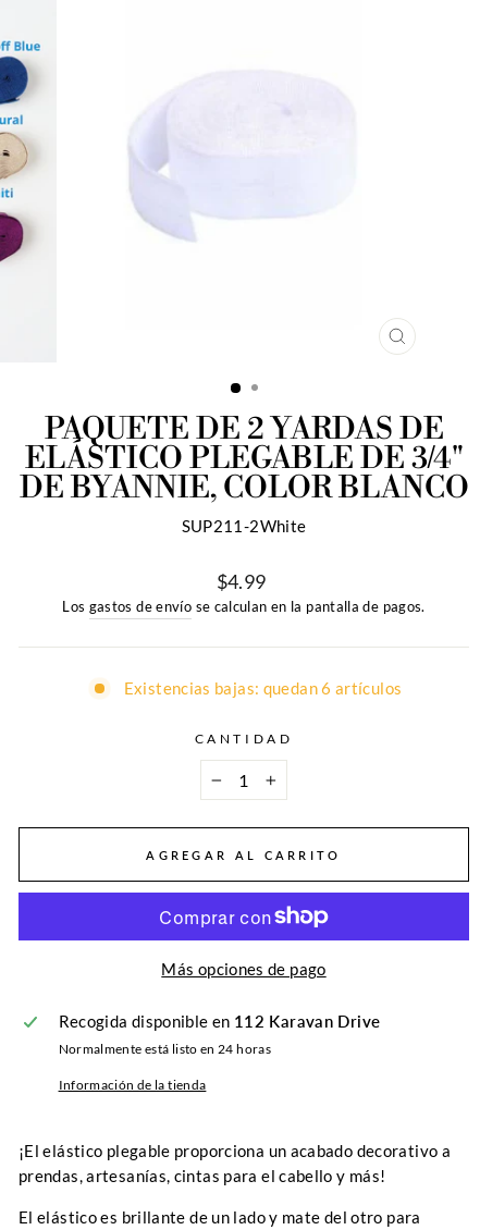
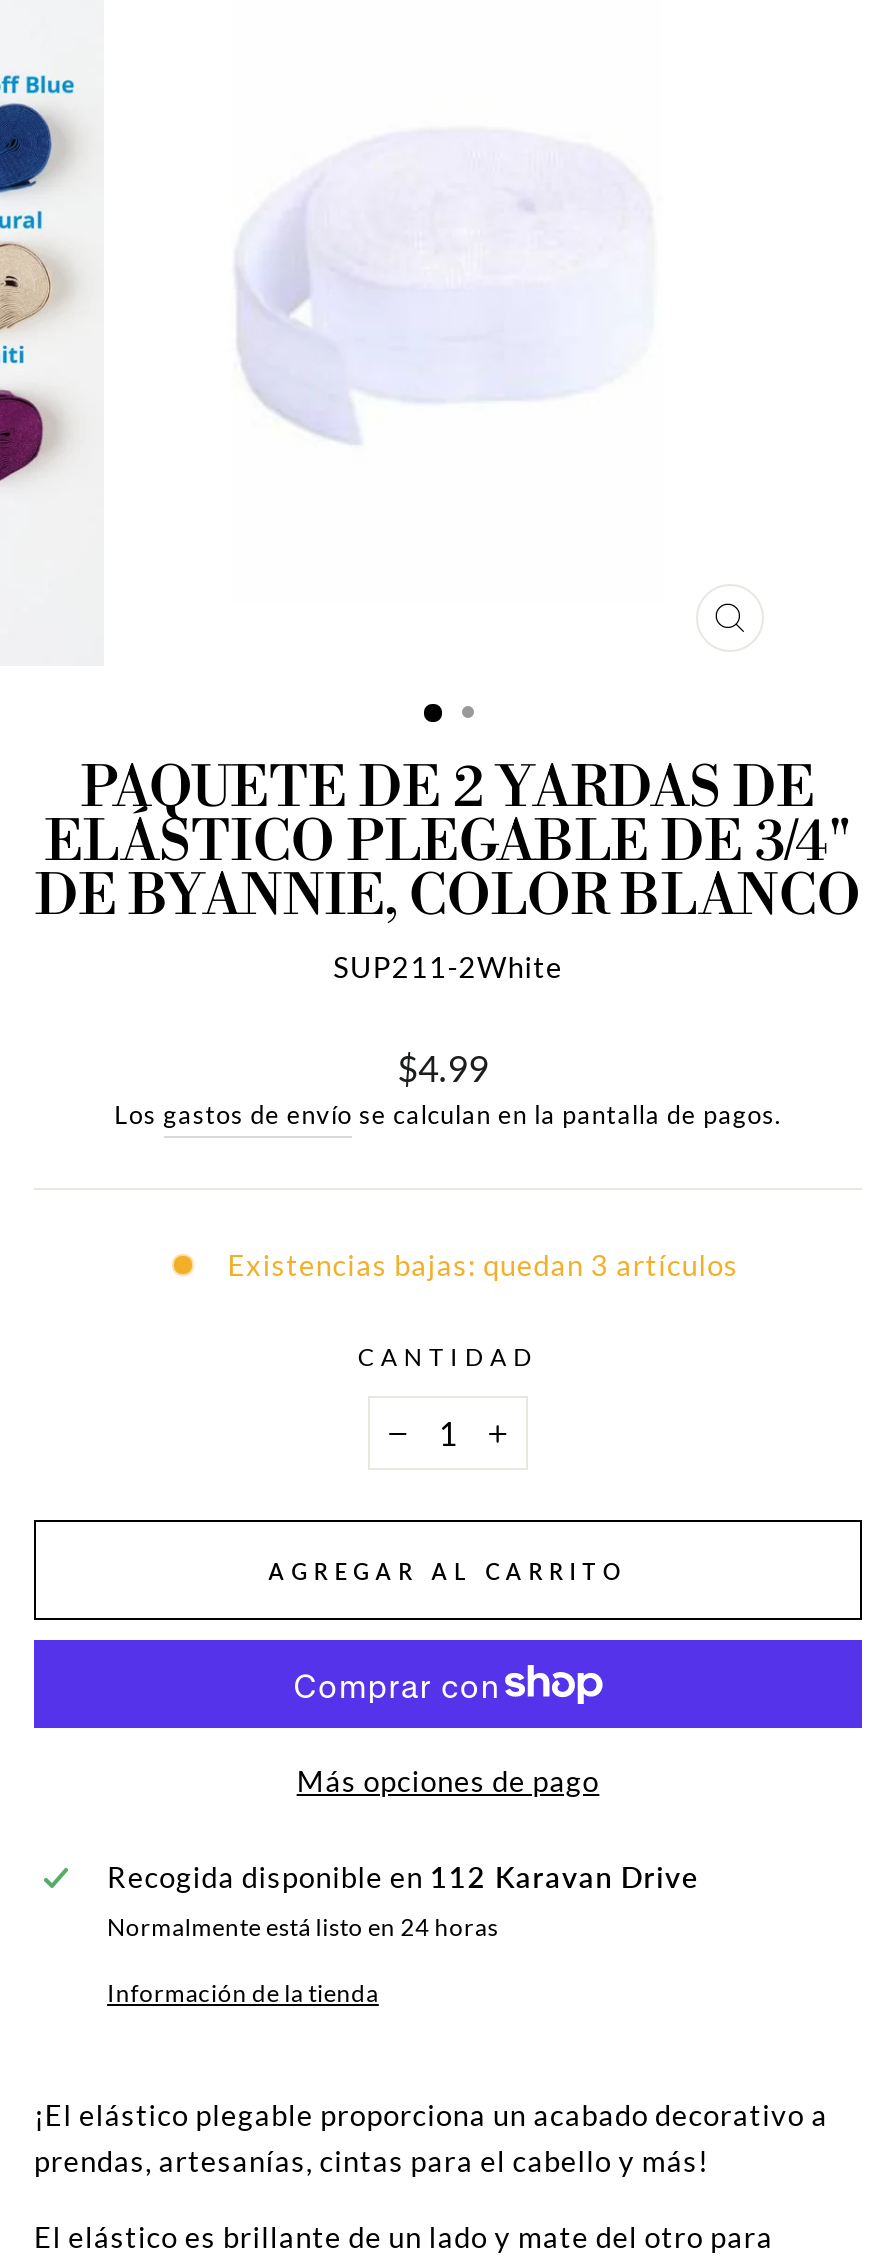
- Existencias bajas: quedan 6 artículos
+ Existencias bajas: quedan 3 artículos
